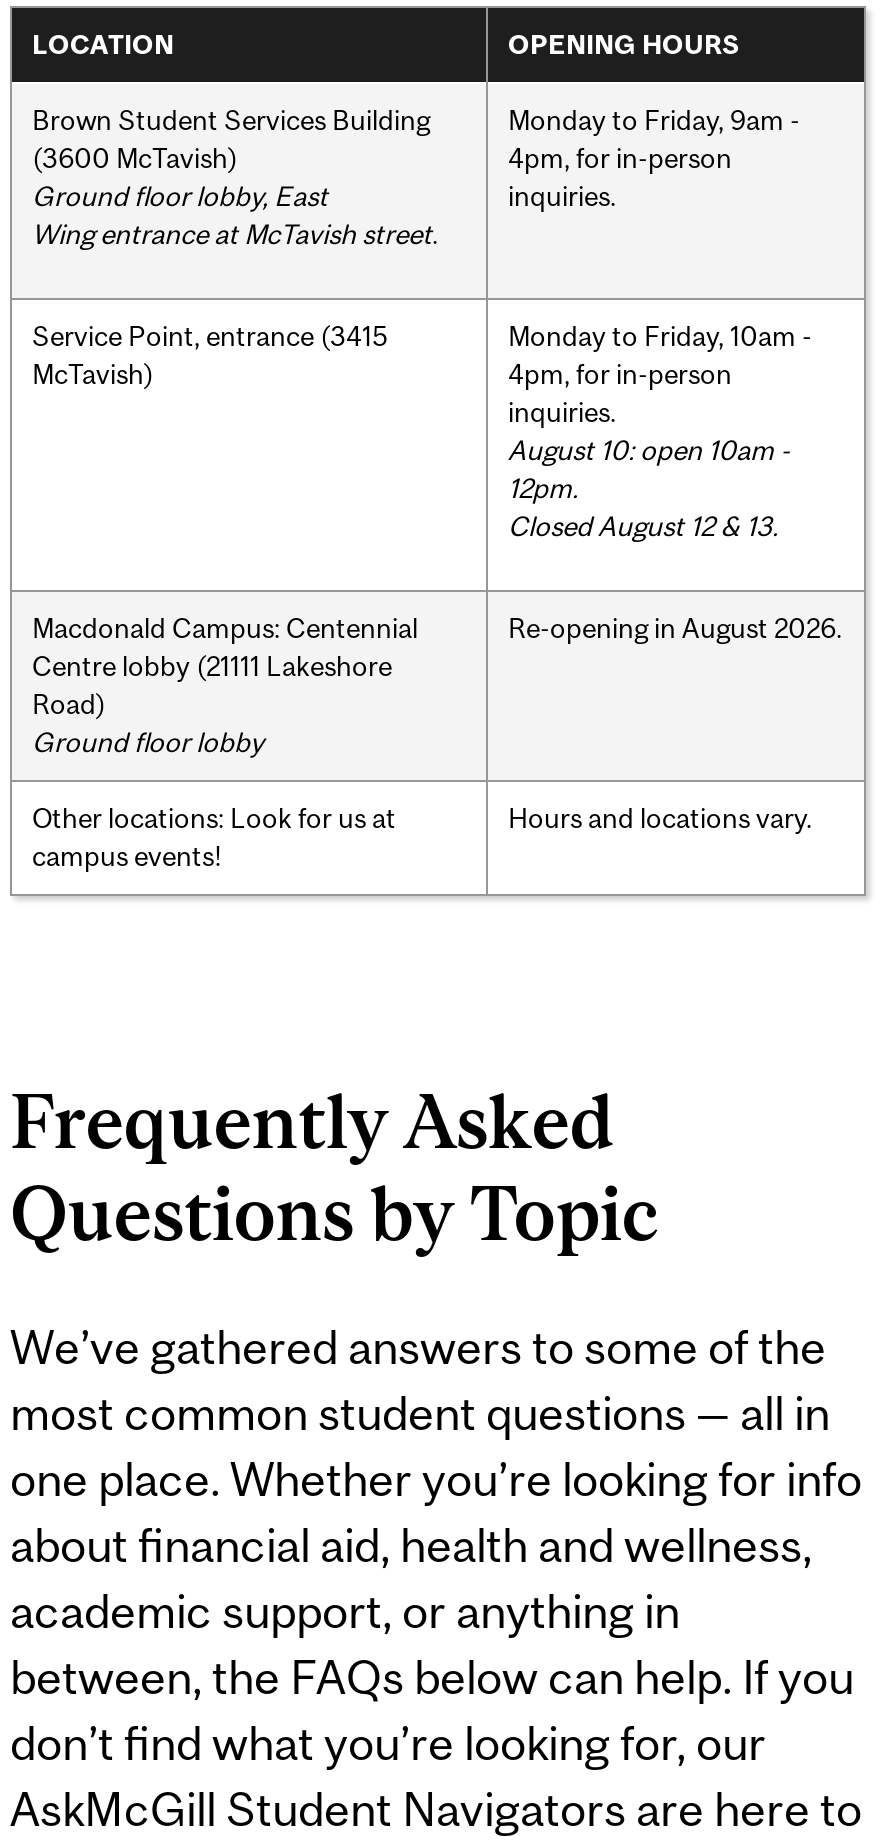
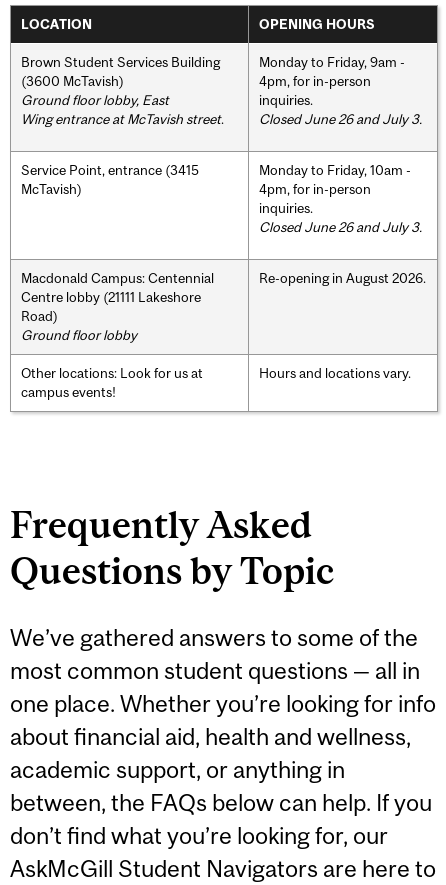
+ Closed June 26 and July 3.

- August 10: open 10am -
- 12pm.
- Closed August 12 & 13.
+ Closed June 26 and July 3.
